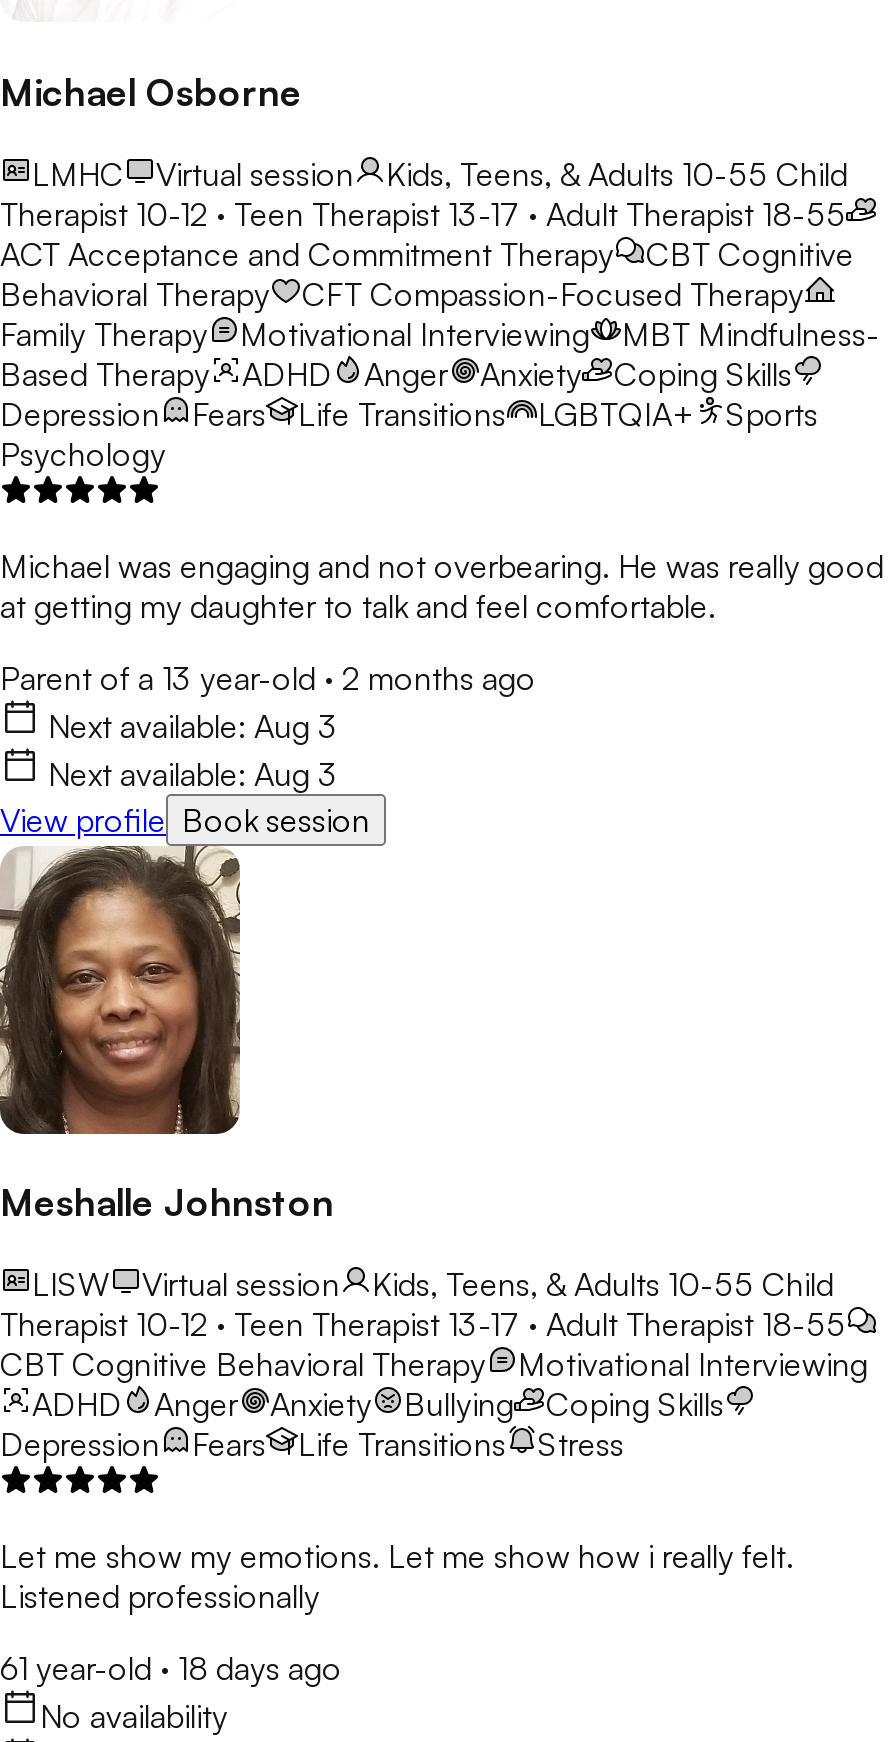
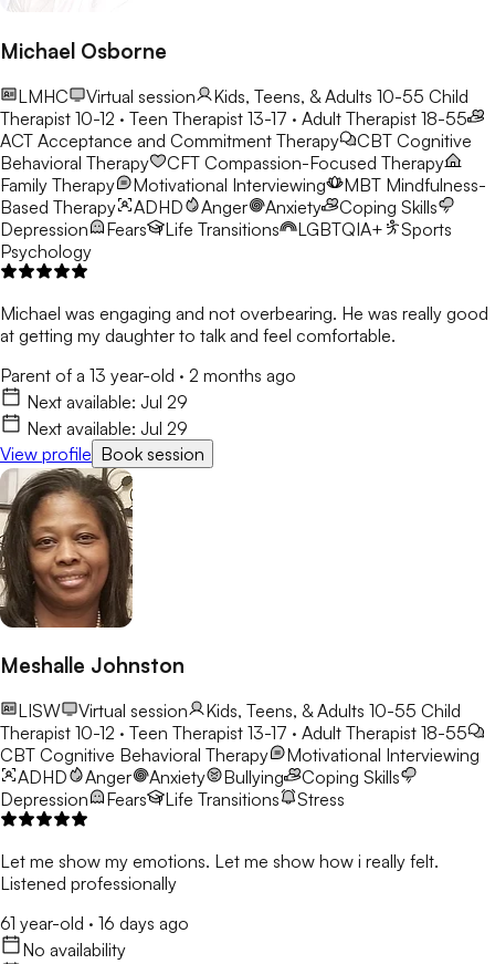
- Next available: Aug 3
+ Next available: Jul 29

- Next available: Aug 3
+ Next available: Jul 29

- 61 year-old · 18 days ago
+ 61 year-old · 16 days ago
